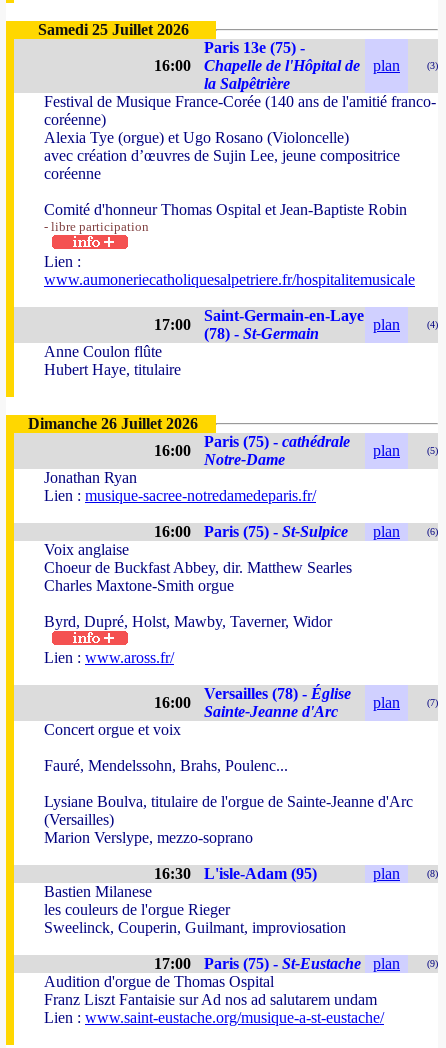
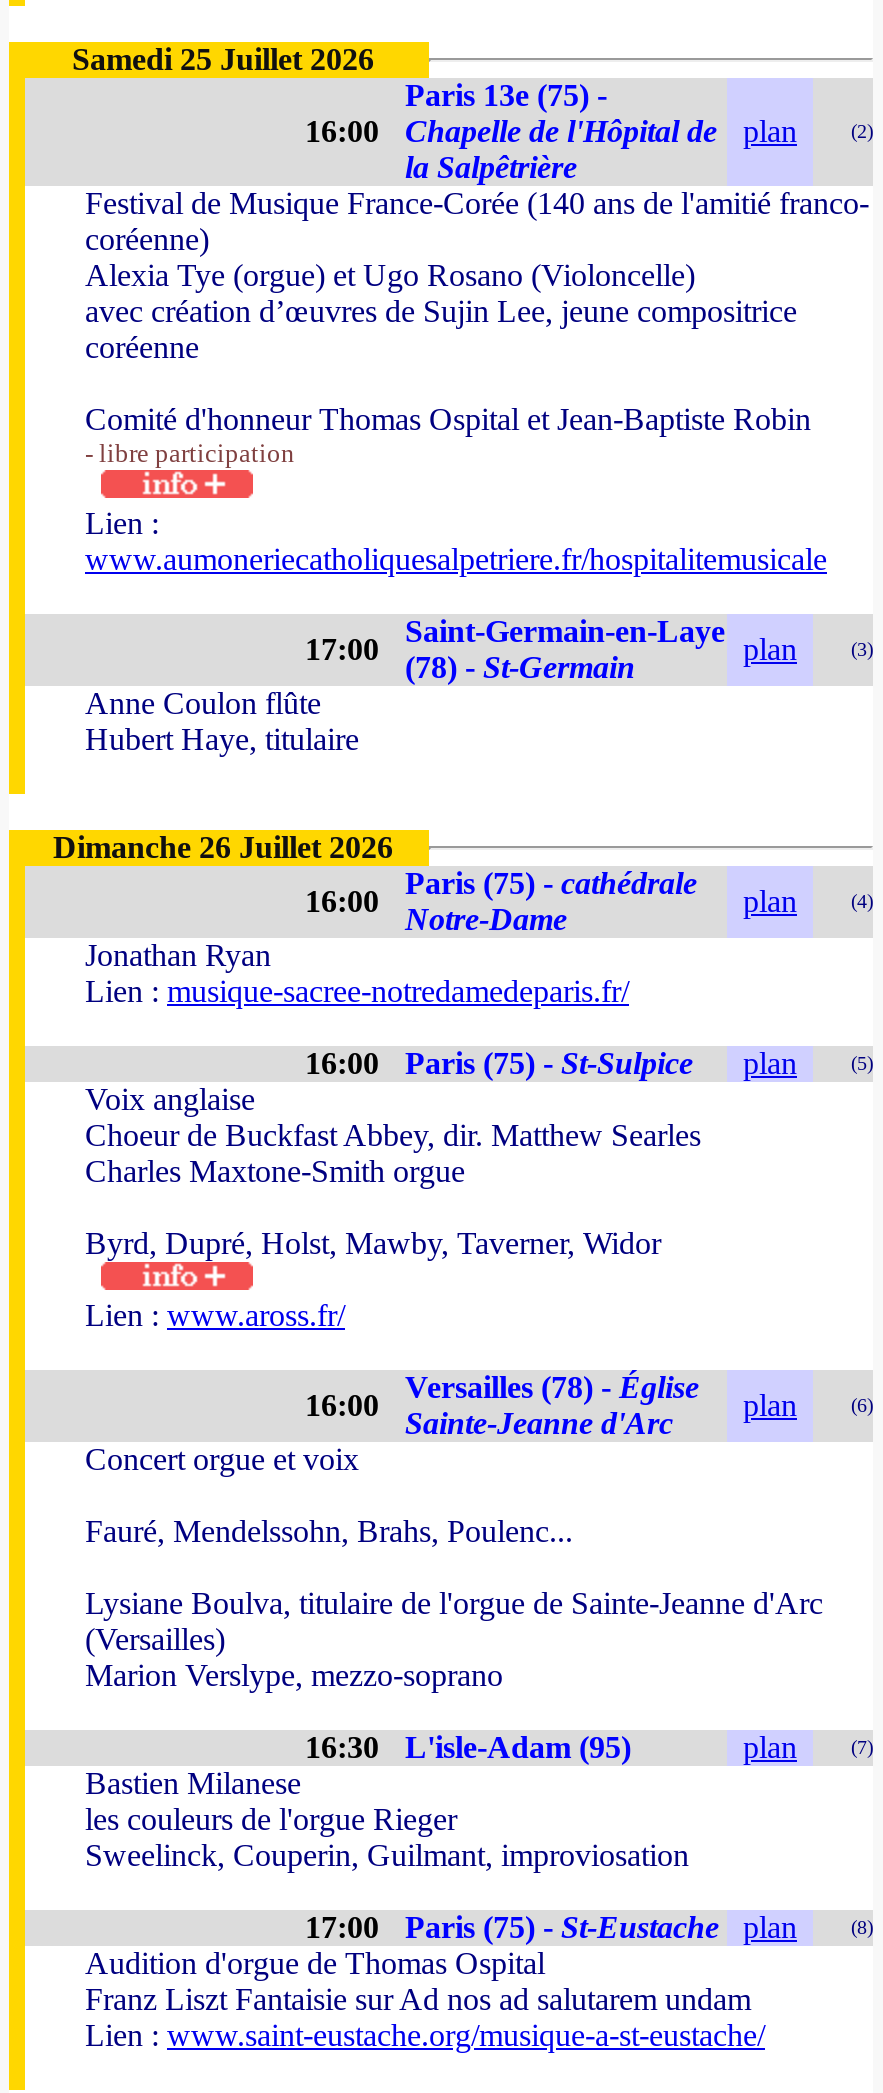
- (3)
+ (2)

- (4)
+ (3)

- (5)
+ (4)

- (6)
+ (5)

- (7)
+ (6)

- (8)
+ (7)

- (9)
+ (8)
